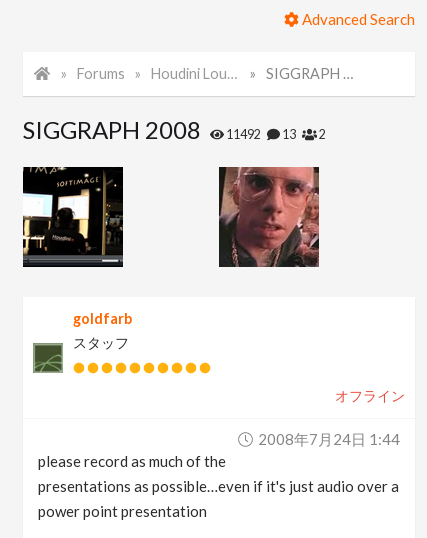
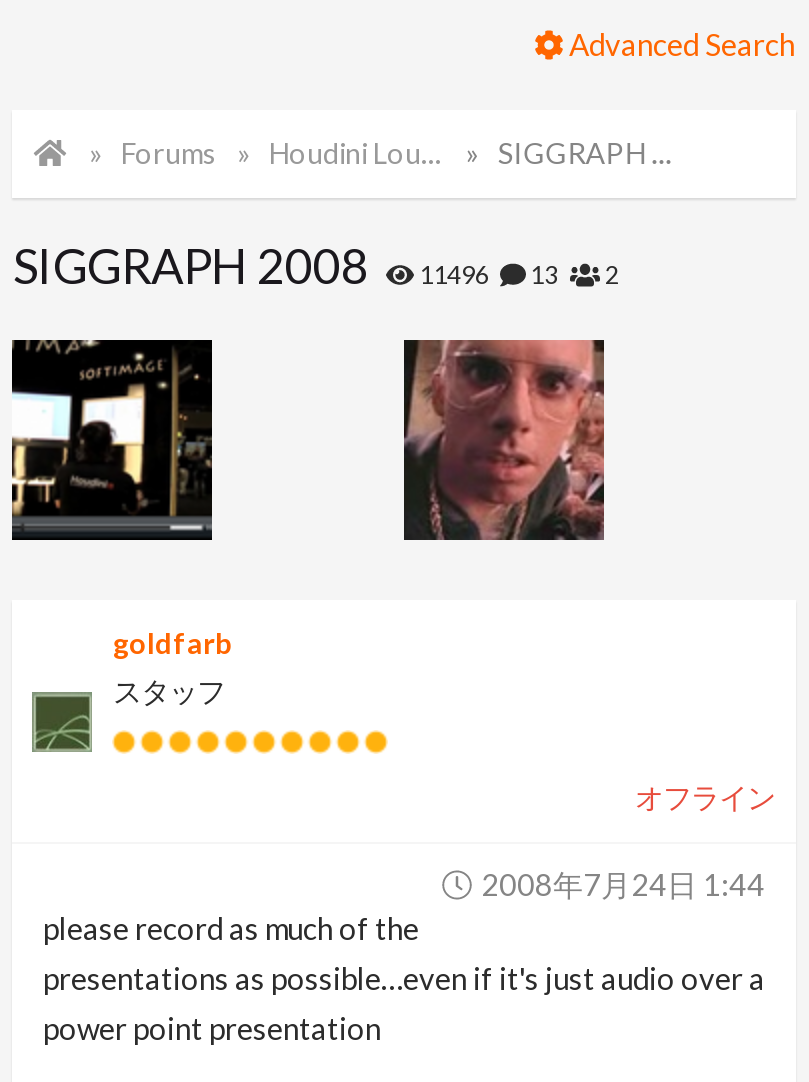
- 11492
+ 11496
